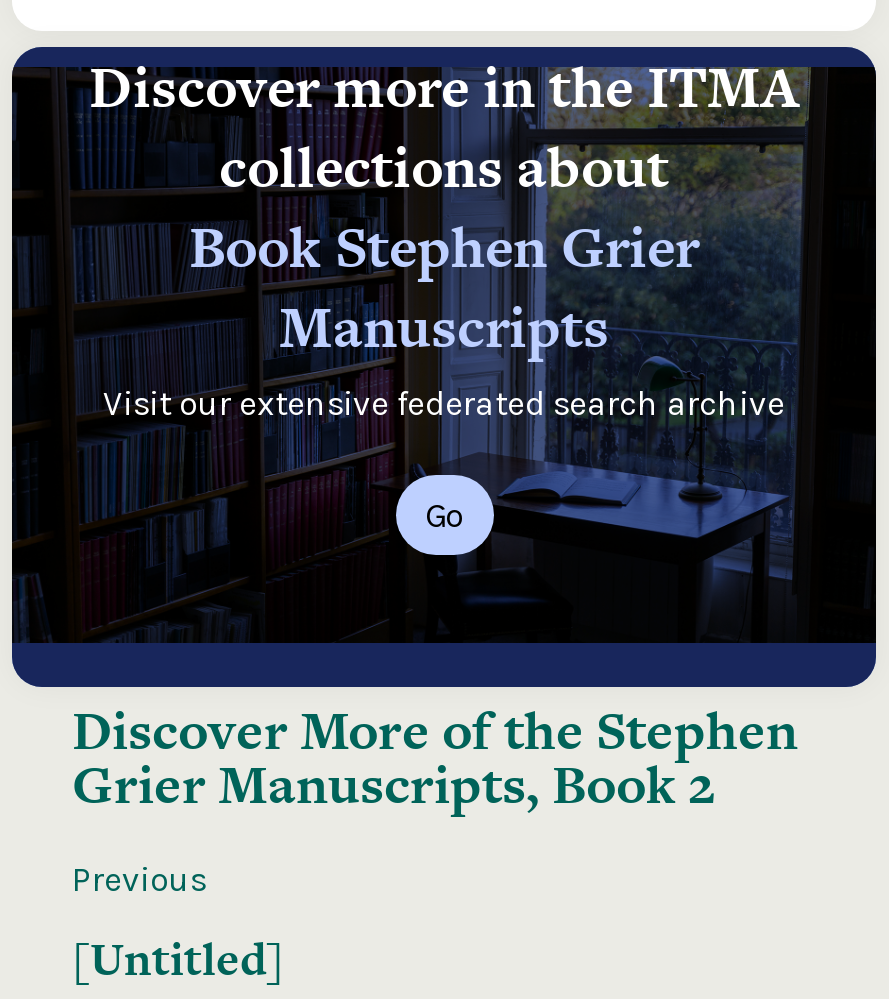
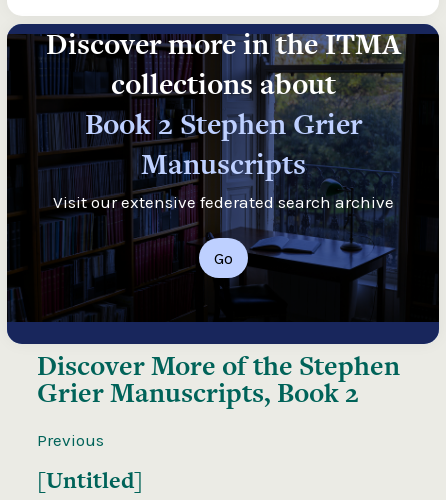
- Book Stephen Grier
+ Book 2 Stephen Grier
